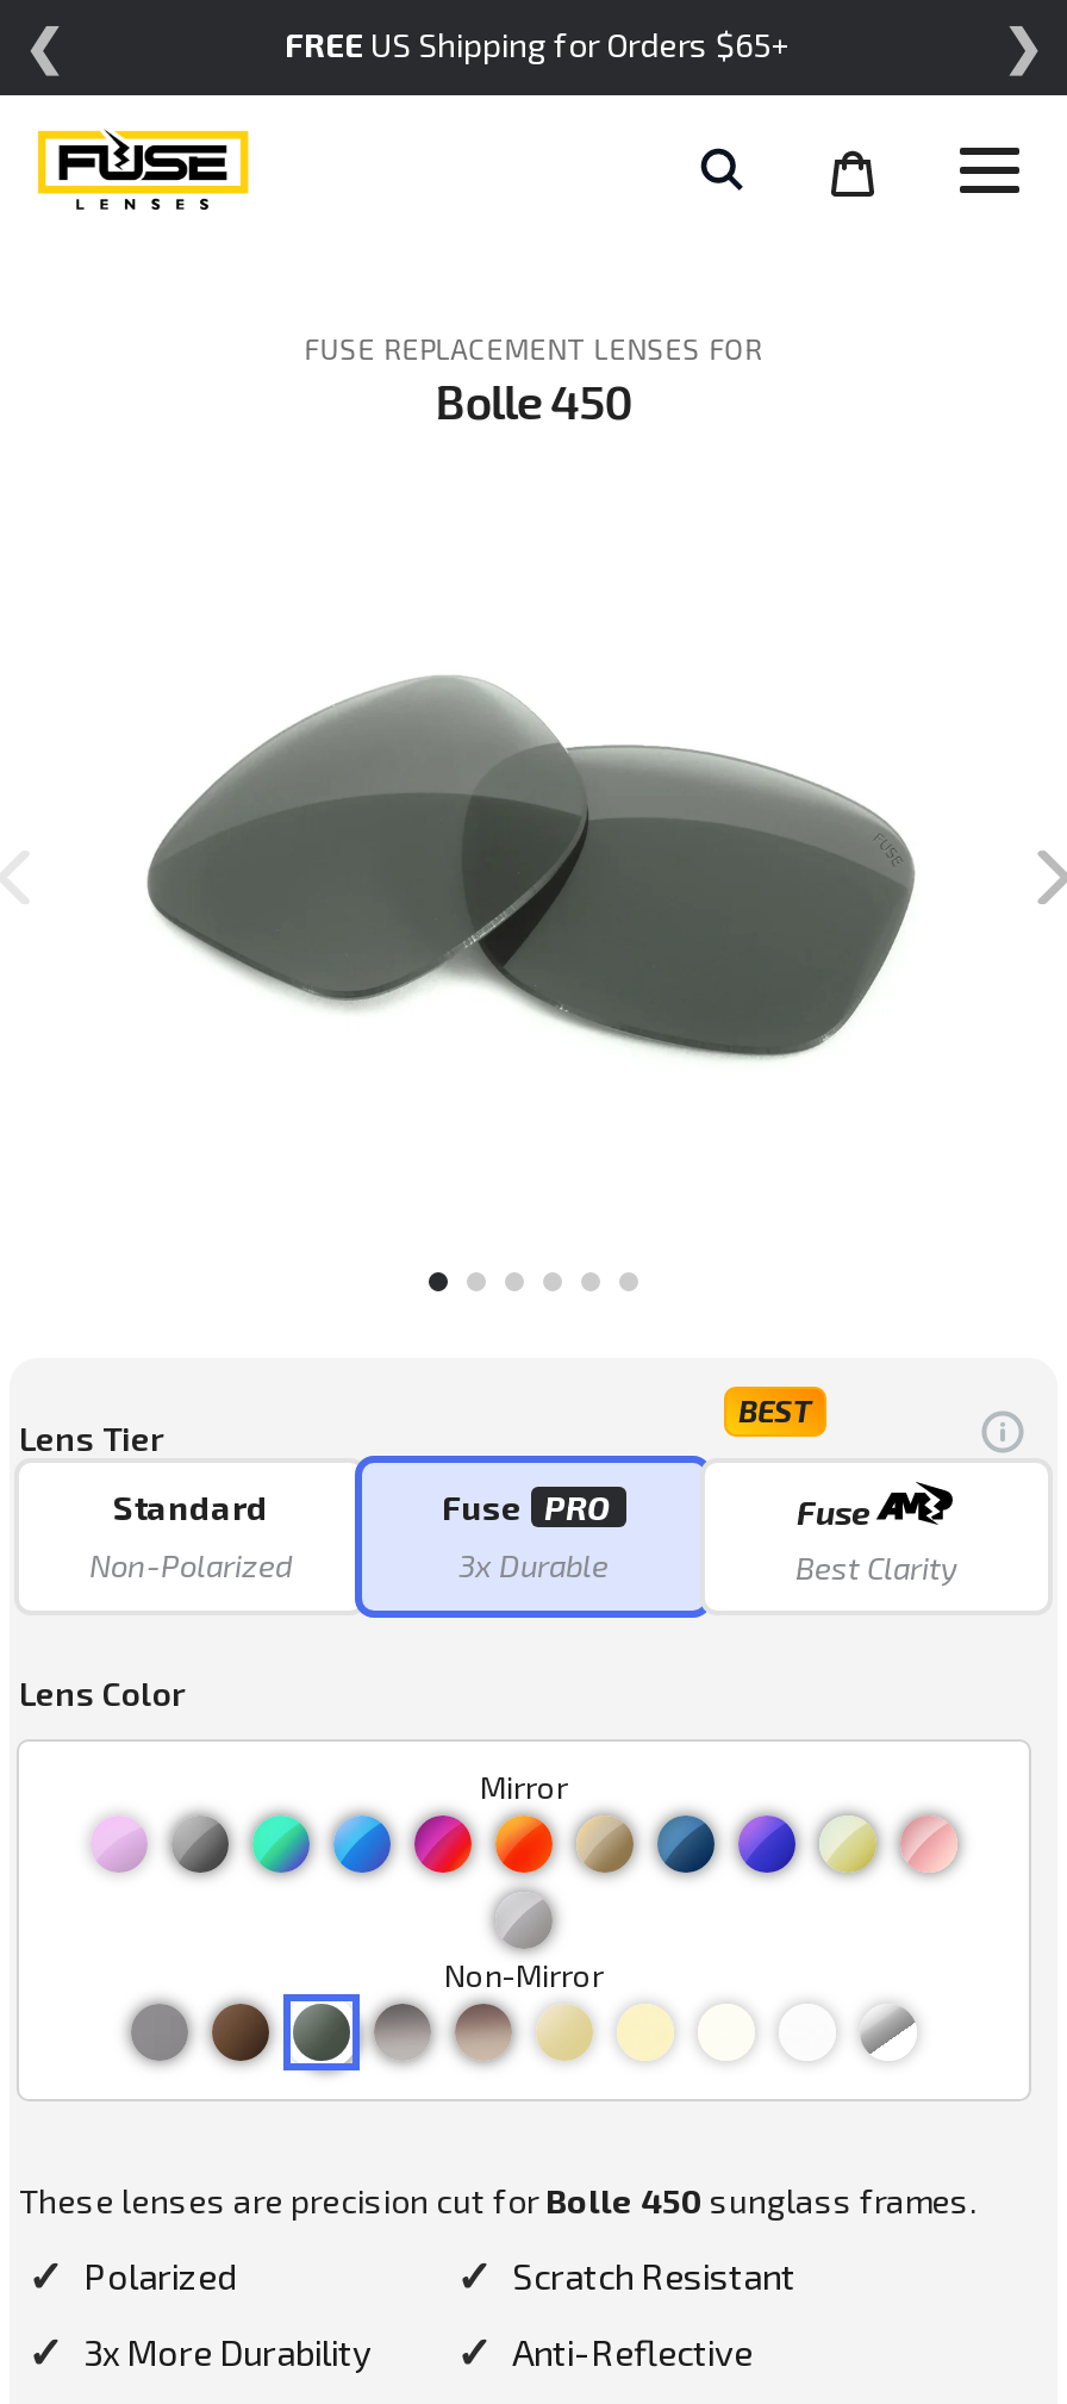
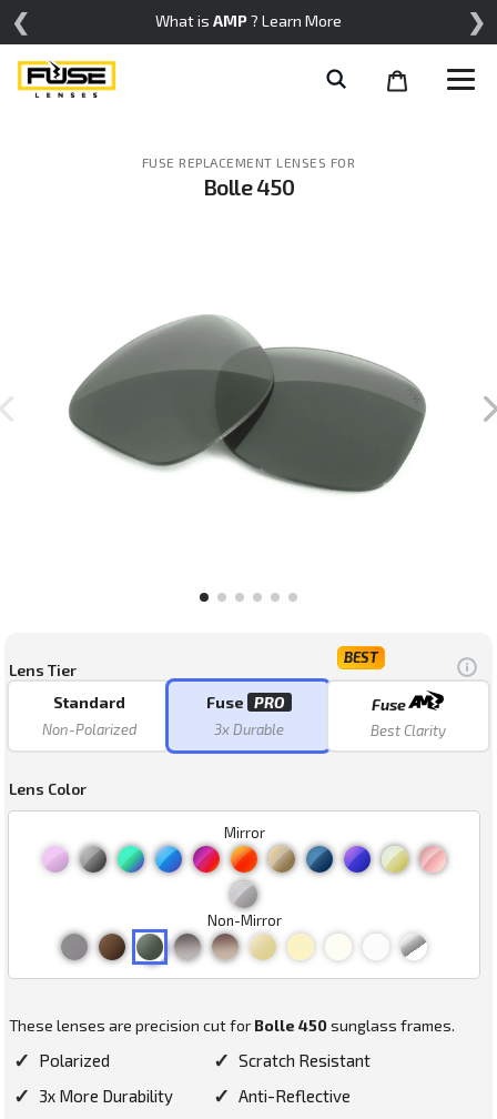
- FREE US Shipping for Orders $65+
+ What is AMP? Learn More
